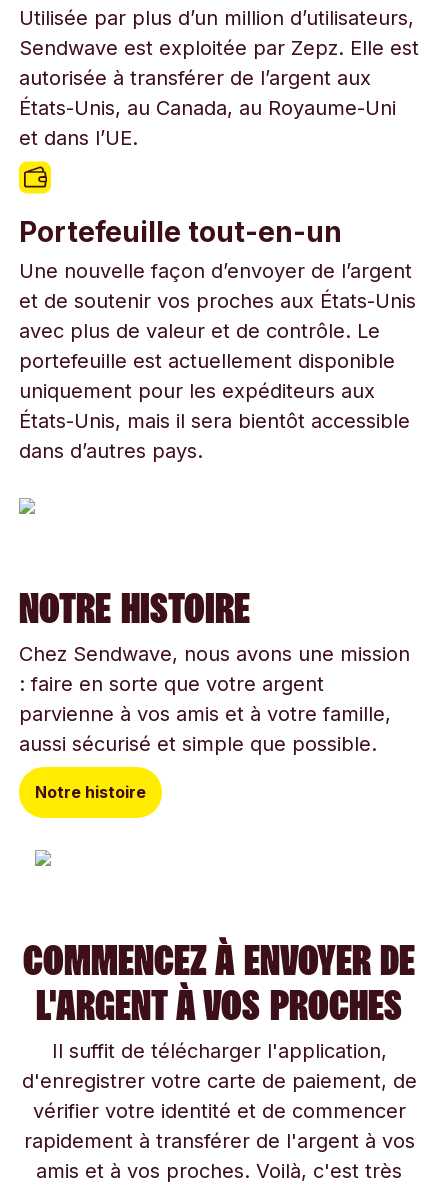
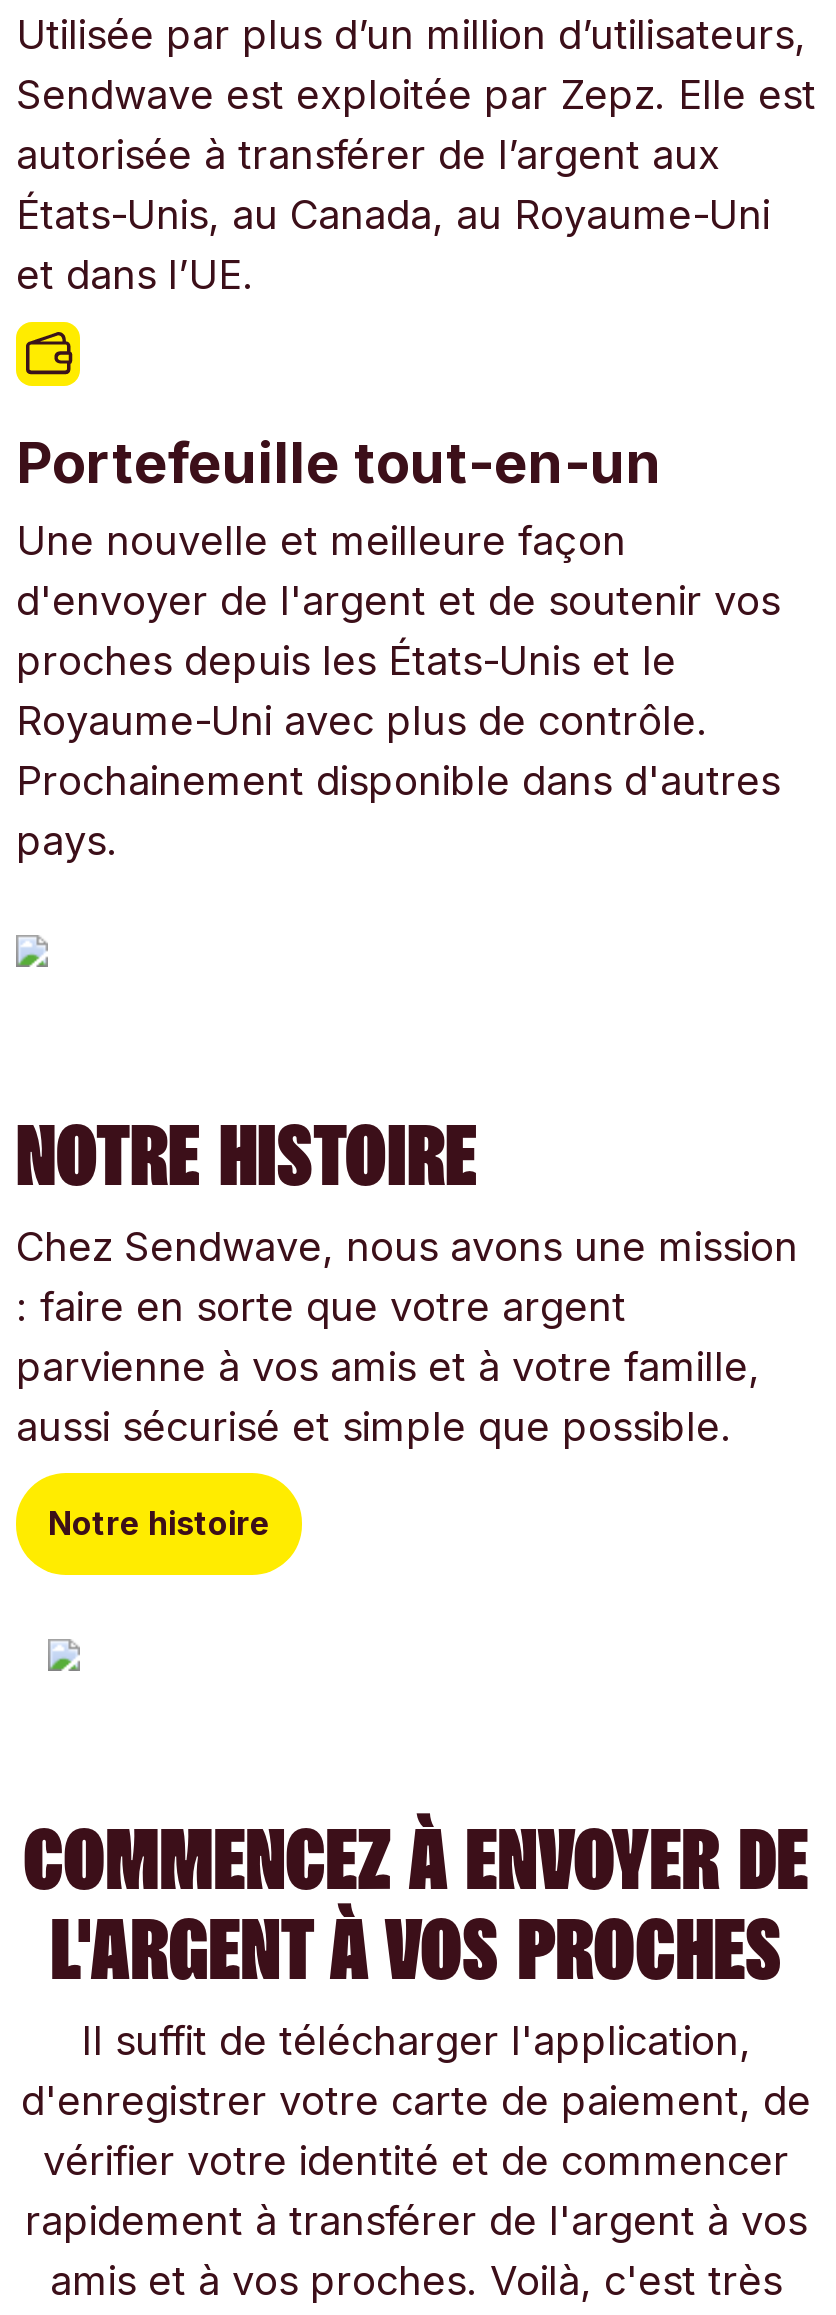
- Une nouvelle façon d’envoyer de l’argent
- et de soutenir vos proches aux États-Unis
- avec plus de valeur et de contrôle. Le
- portefeuille est actuellement disponible
- uniquement pour les expéditeurs aux
- États-Unis, mais il sera bientôt accessible
- dans d’autres pays.
+ Une nouvelle et meilleure façon
+ d'envoyer de l'argent et de soutenir vos
+ proches depuis les États-Unis et le
+ Royaume-Uni avec plus de contrôle.
+ Prochainement disponible dans d'autres
+ pays.
